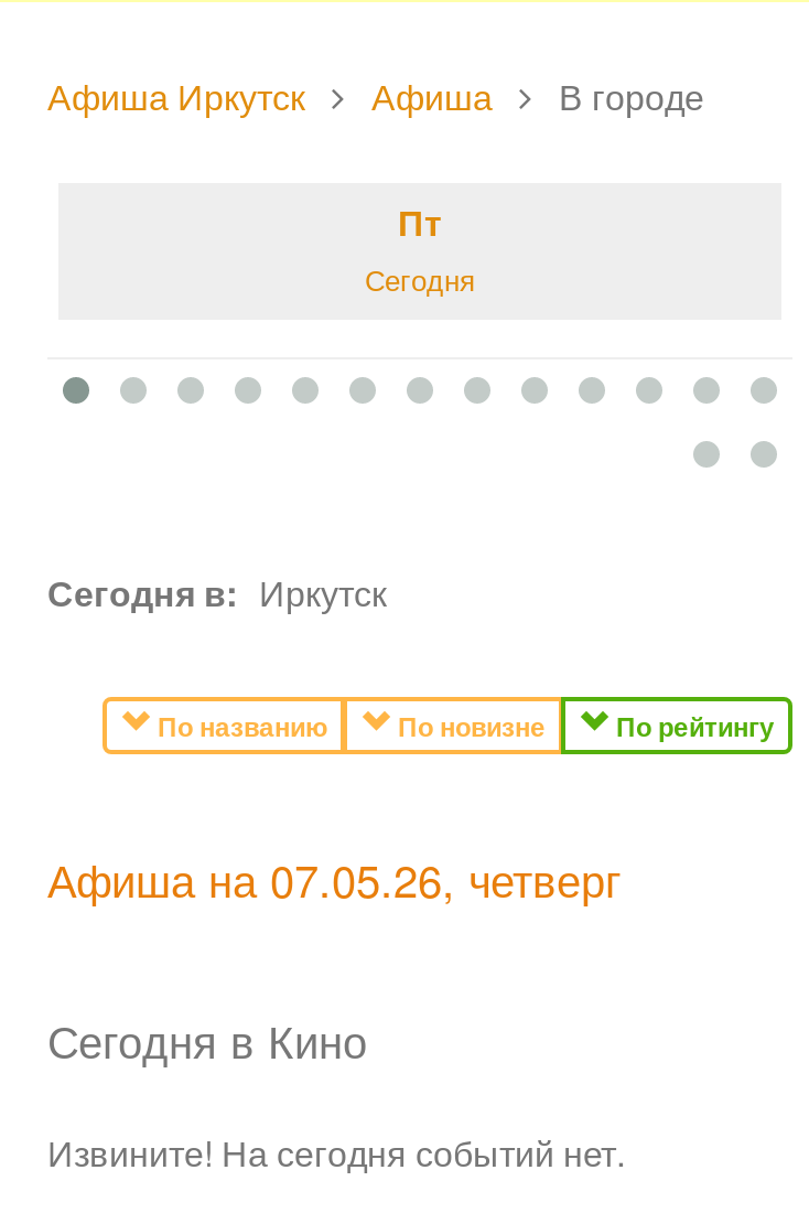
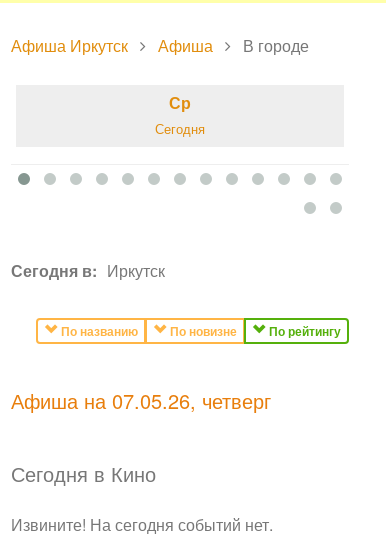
- Пт
+ Ср
